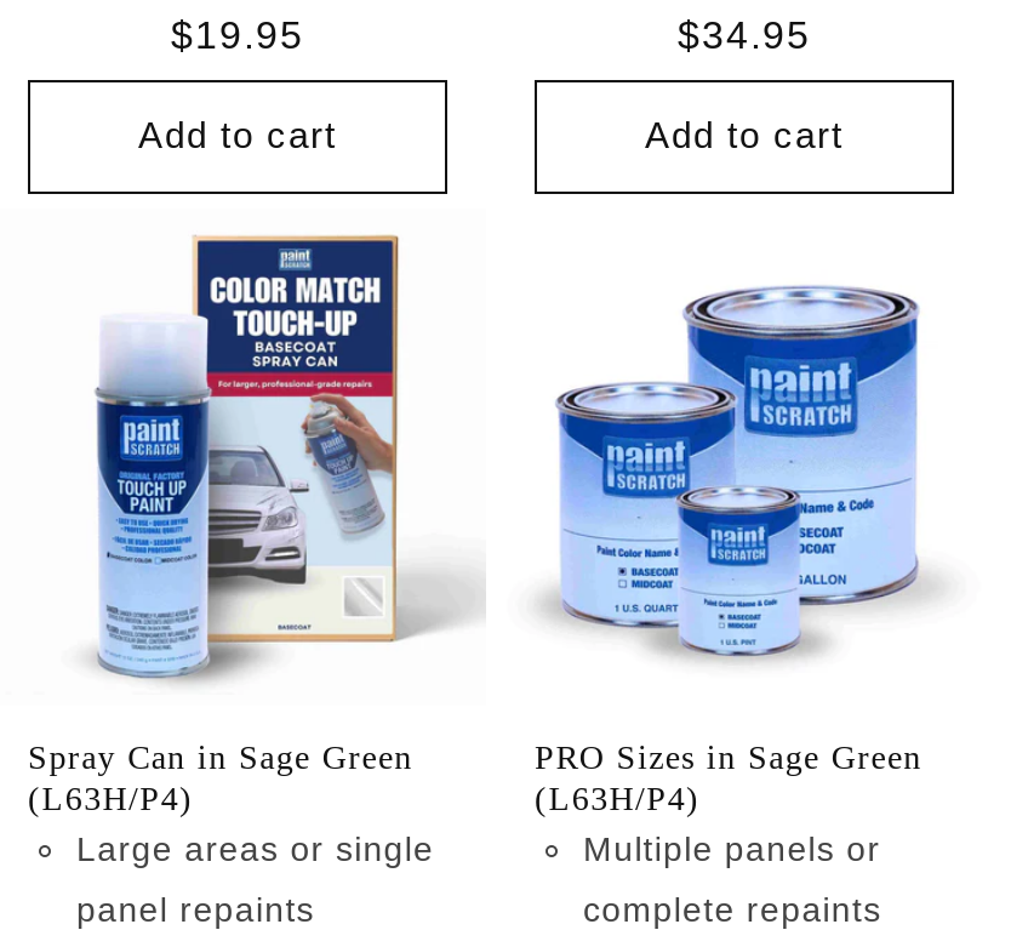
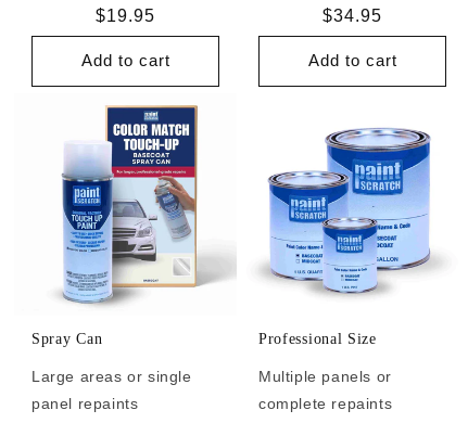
- Spray Can in Sage Green
- (L63H/P4)
+ Spray Can

- PRO Sizes in Sage Green
- (L63H/P4)
+ Professional Size
